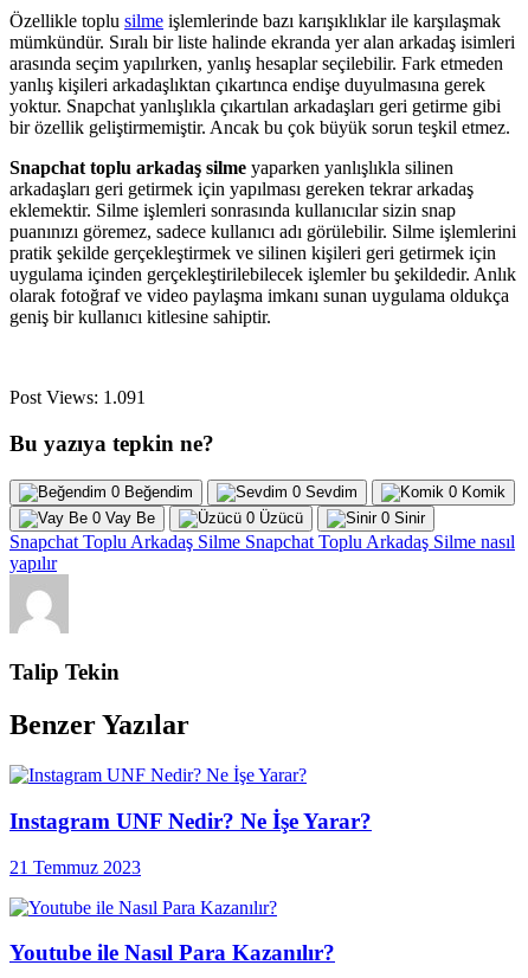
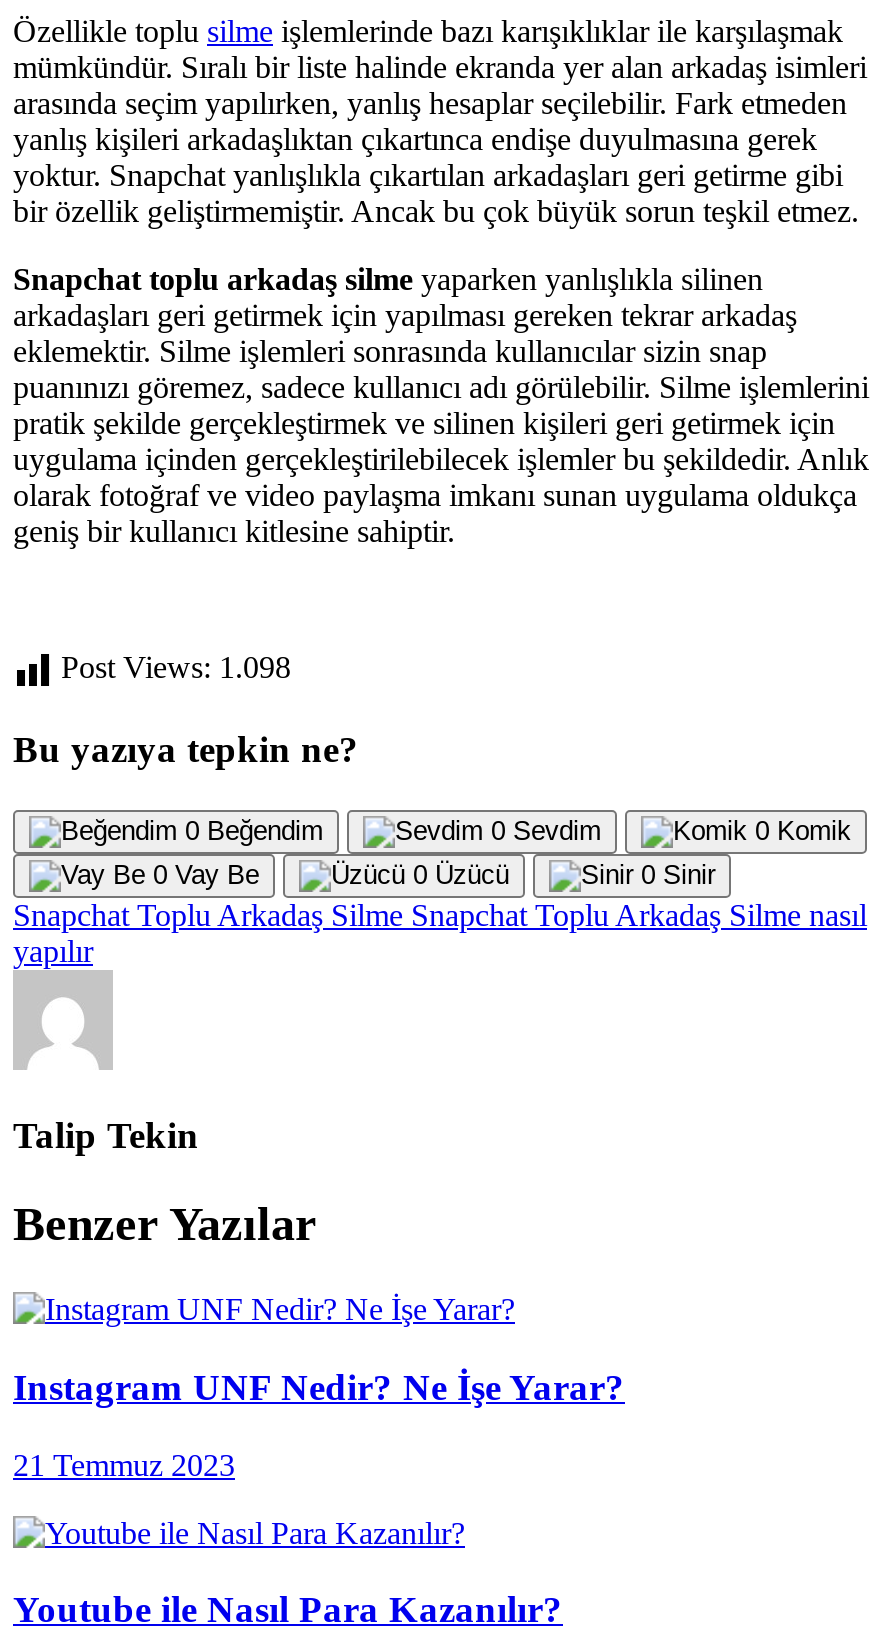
- Post Views: 1.091
+ Post Views: 1.098
